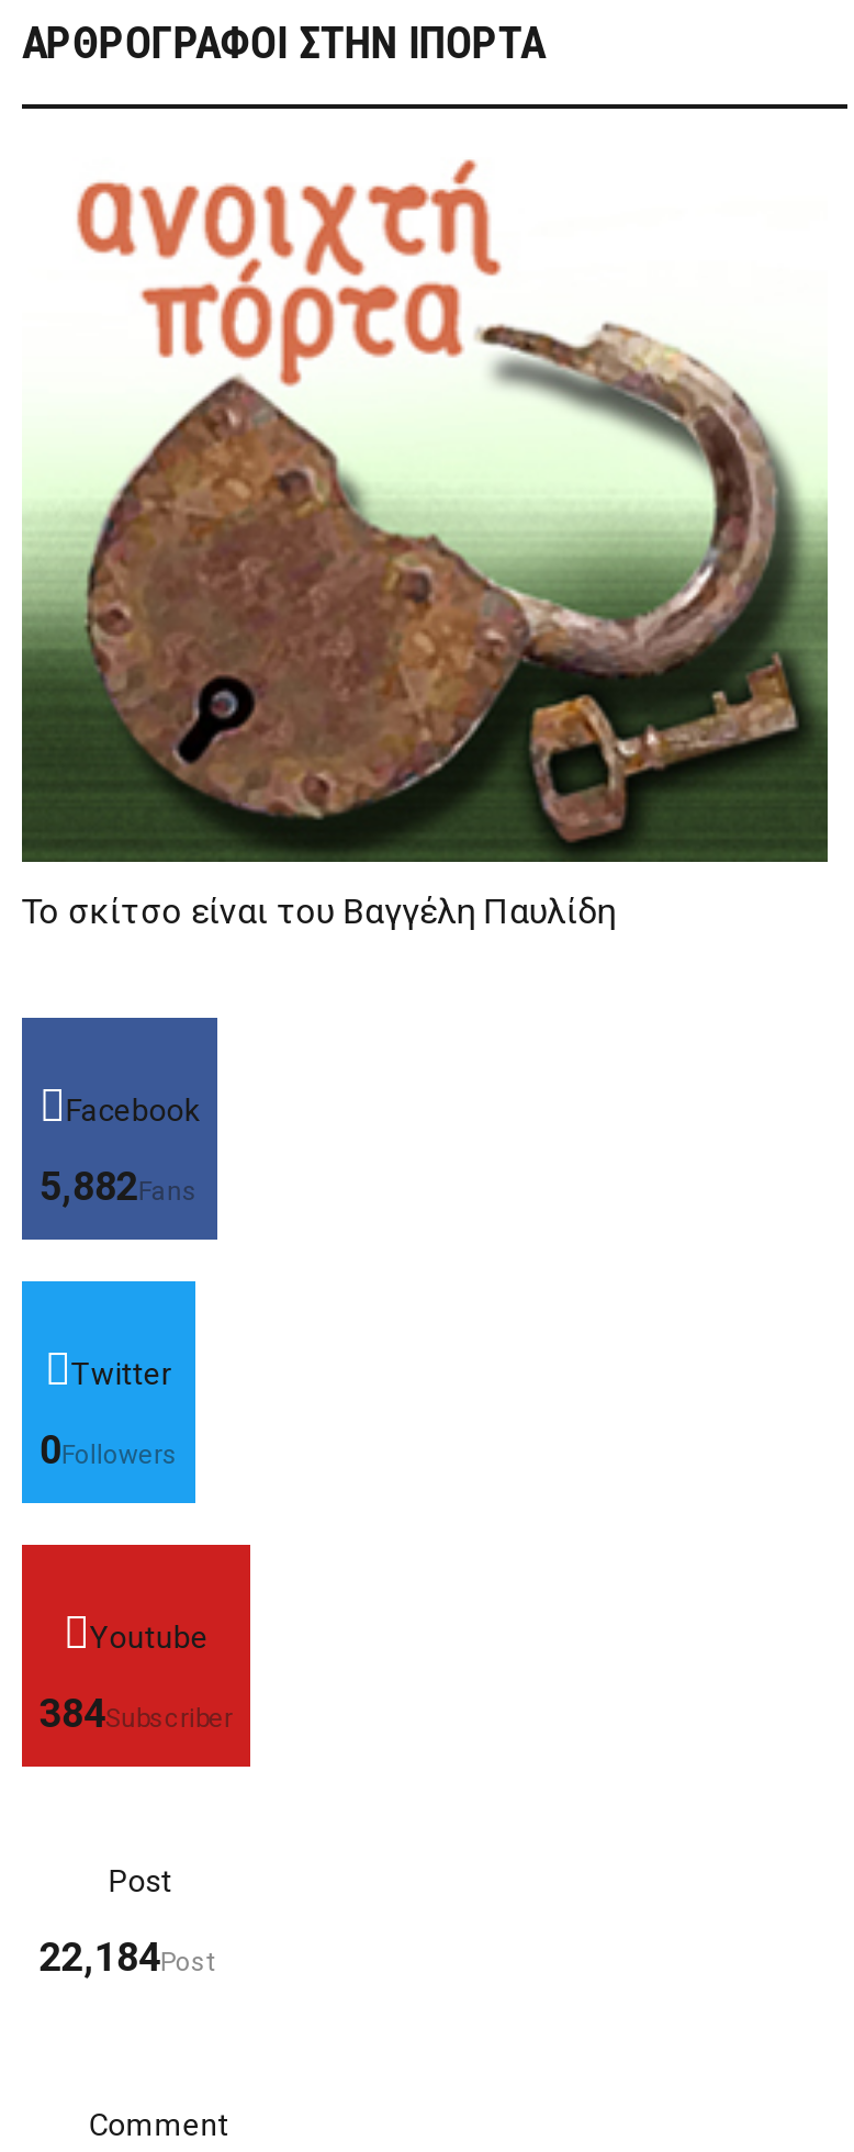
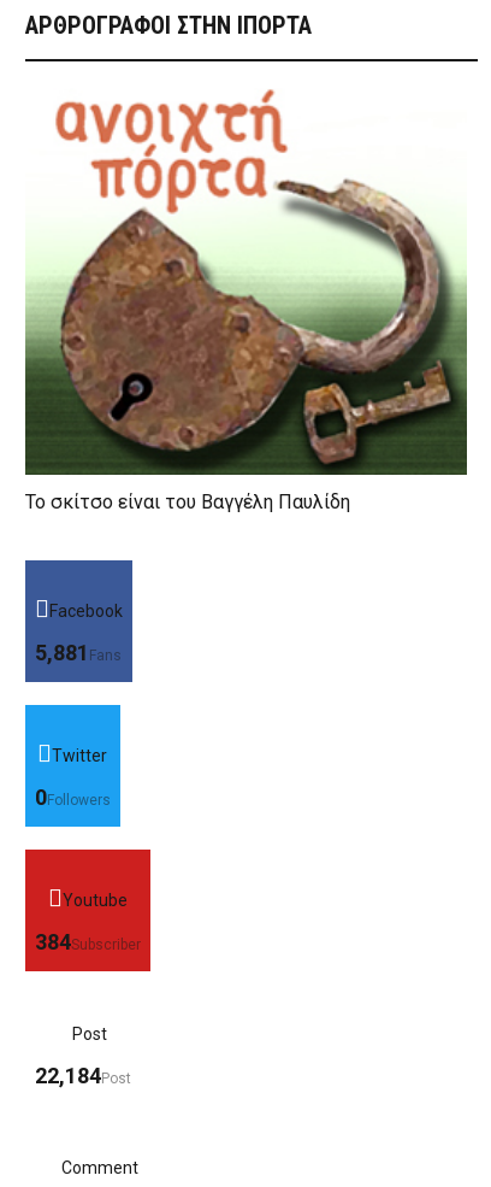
- 5,882Fans
+ 5,881Fans
